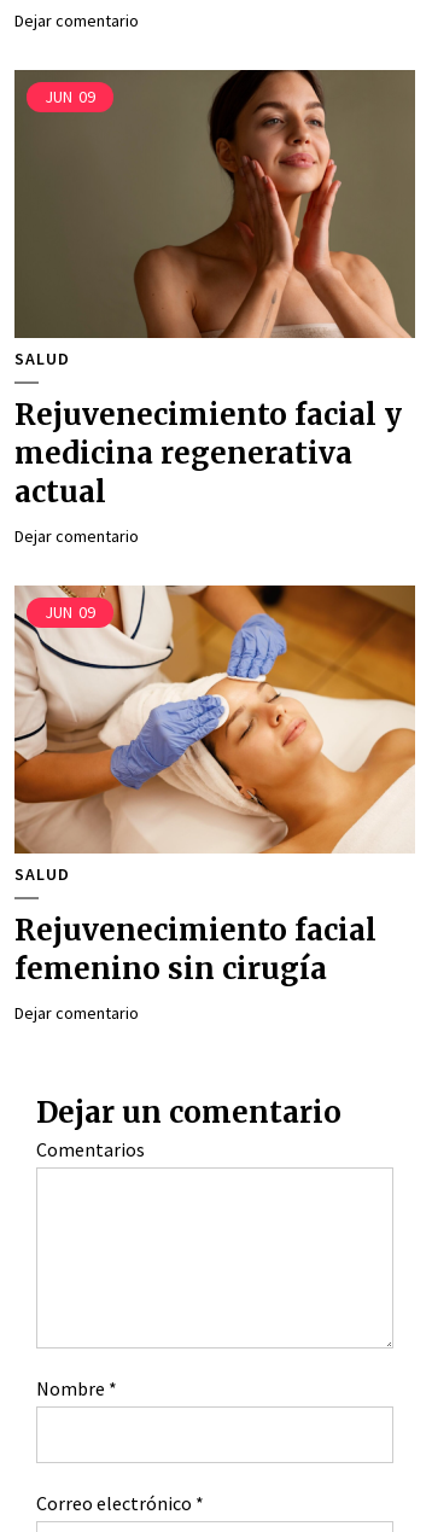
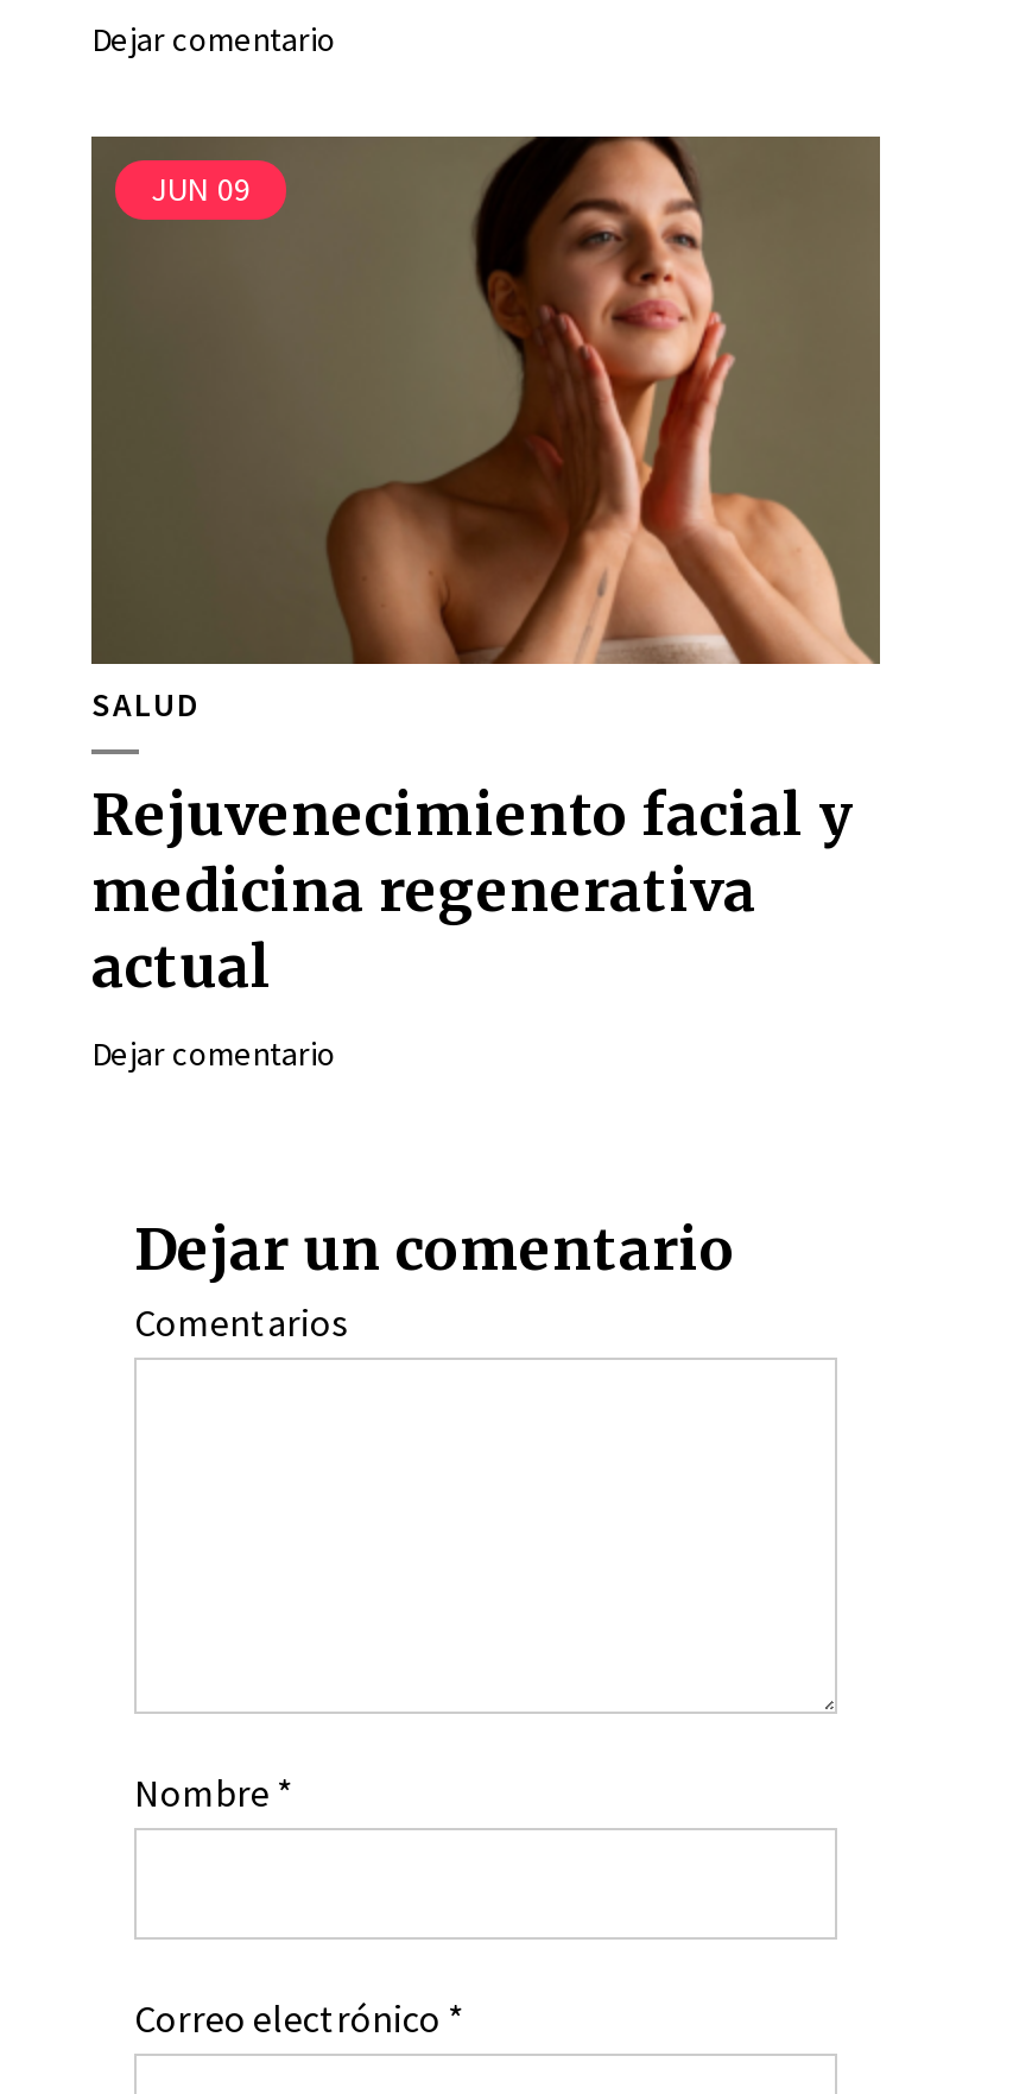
- [image]
- JUN 09

- SALUD
- Rejuvenecimiento facial
- femenino sin cirugía
- Dejar comentario
